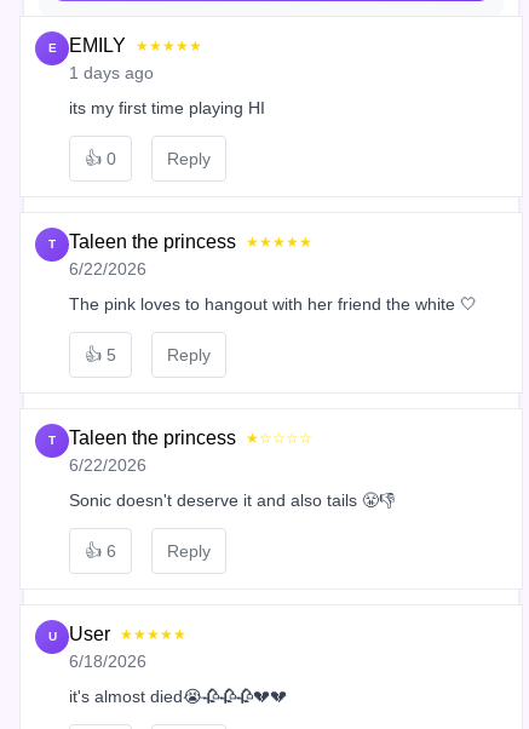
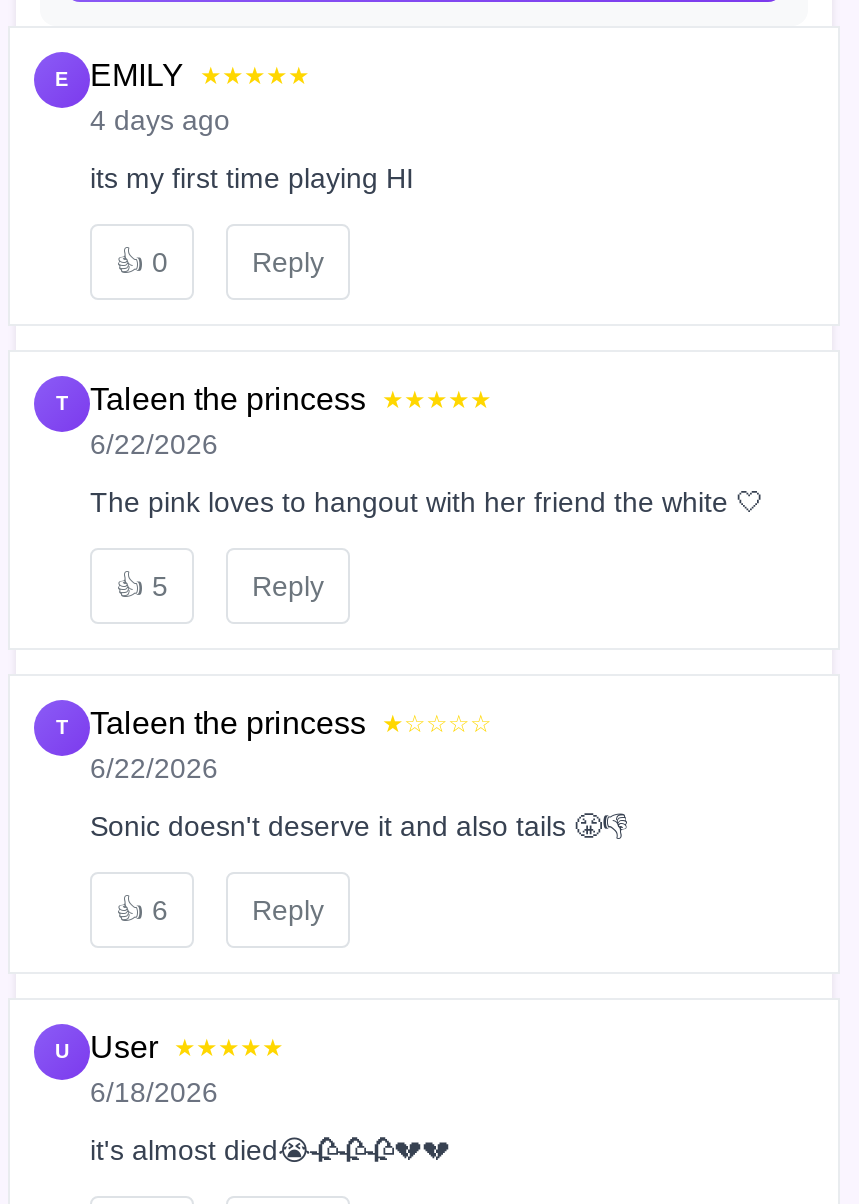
- 1 days ago
+ 4 days ago
